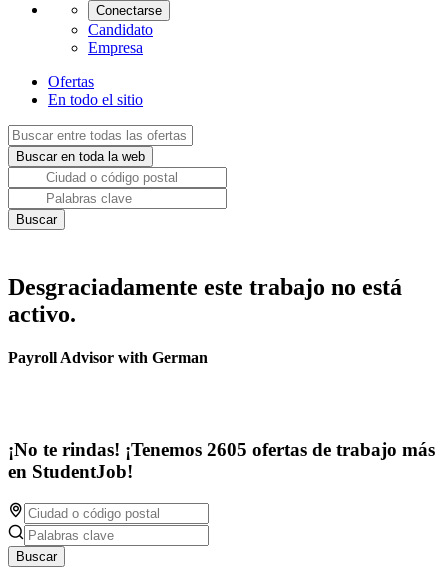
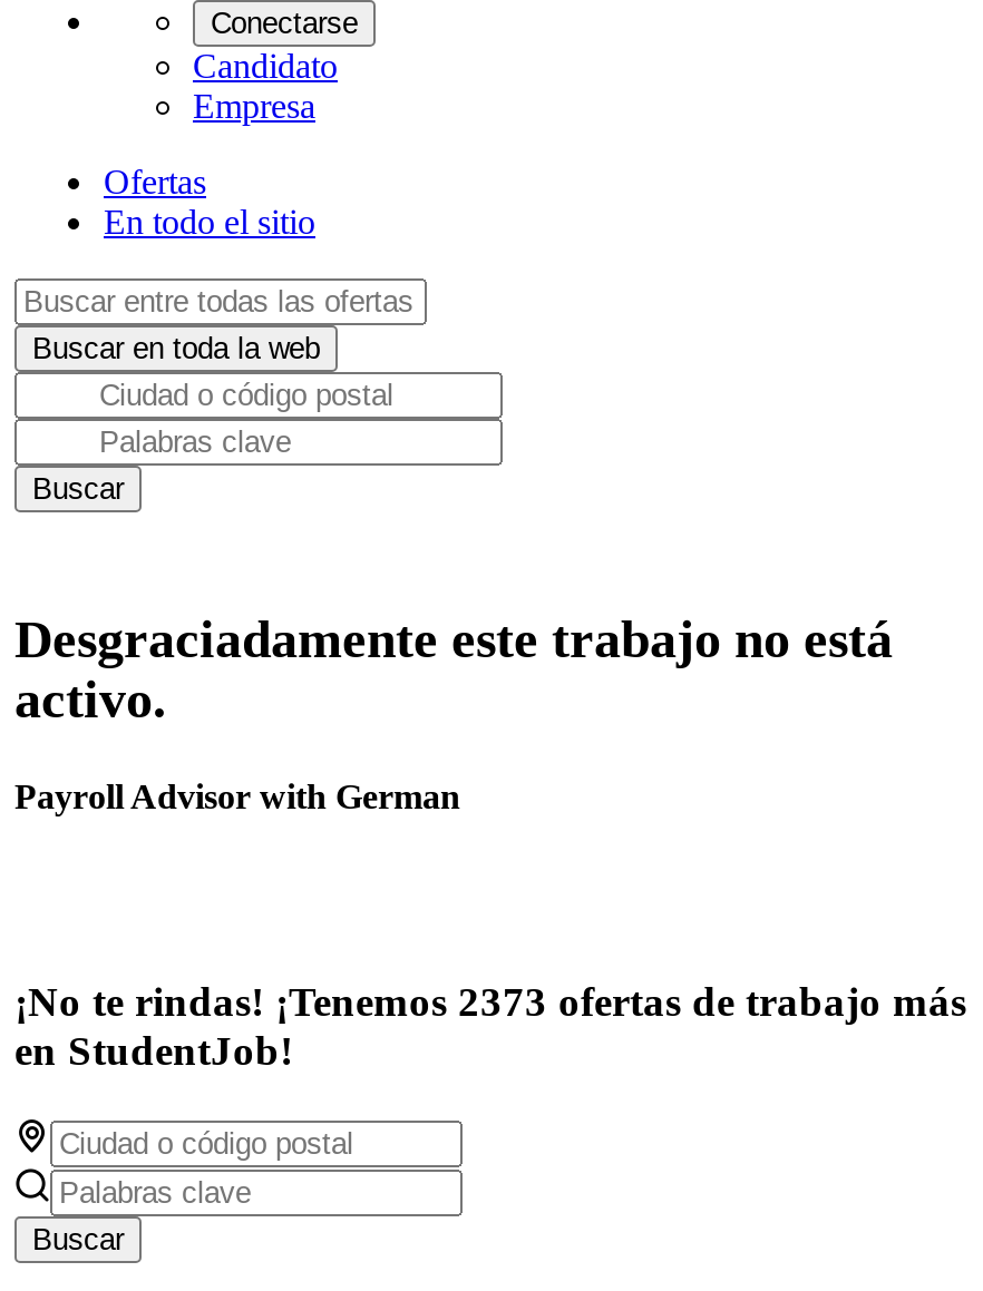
- ¡No te rindas! ¡Tenemos 2605 ofertas de trabajo más
+ ¡No te rindas! ¡Tenemos 2373 ofertas de trabajo más
